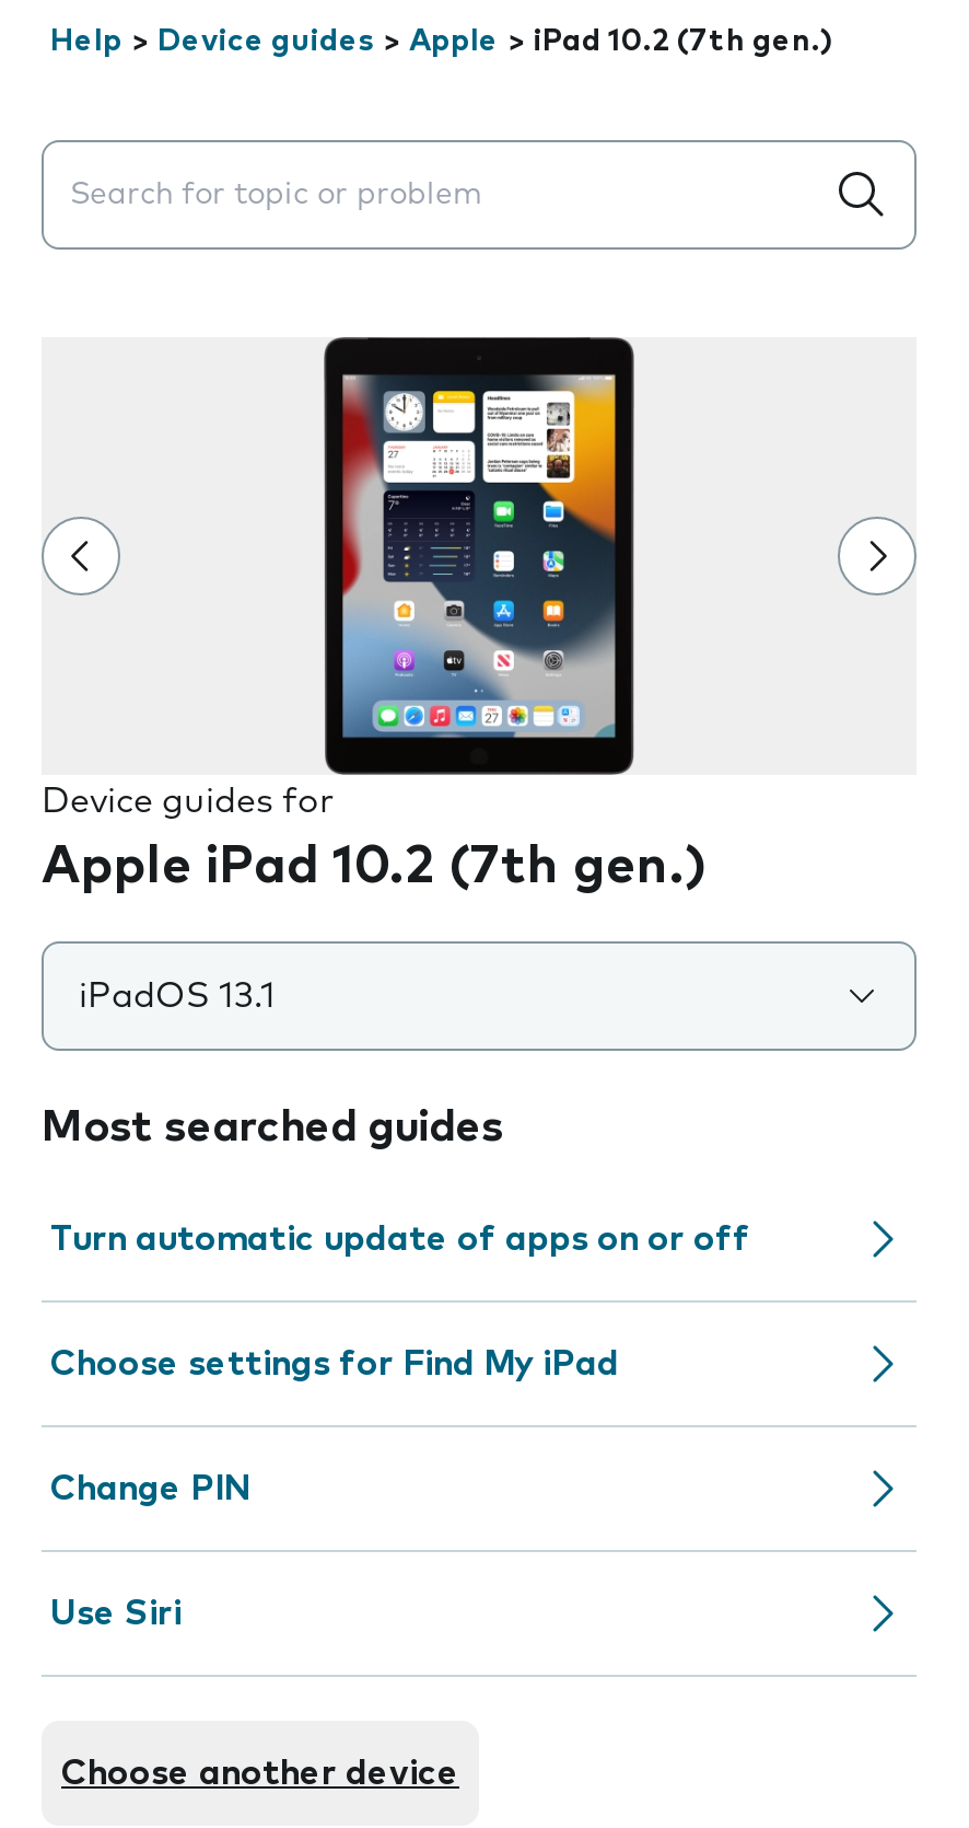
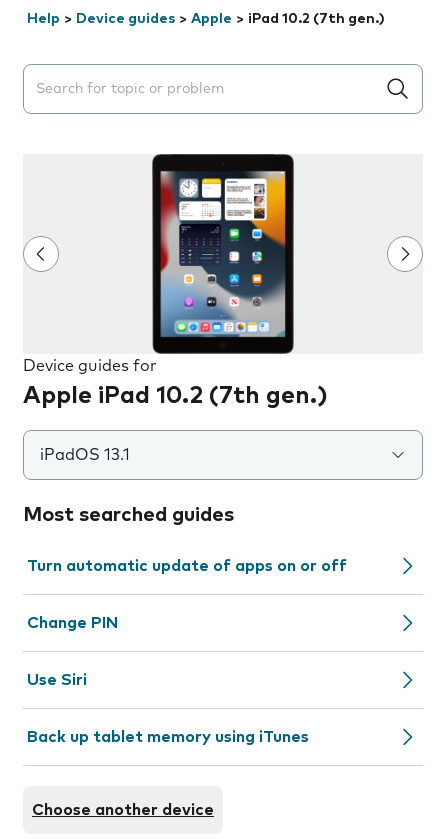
- Choose settings for Find My iPad

moved up: Change PIN | Use Siri

+ Back up tablet memory using iTunes
